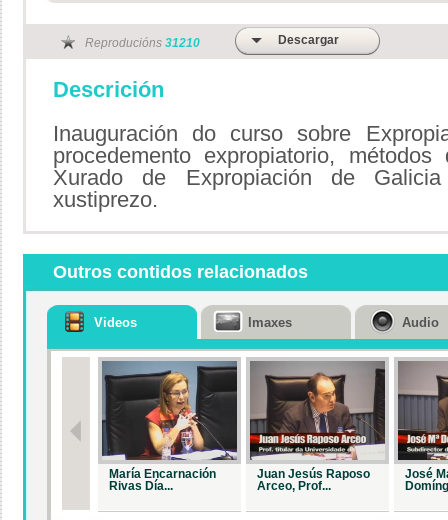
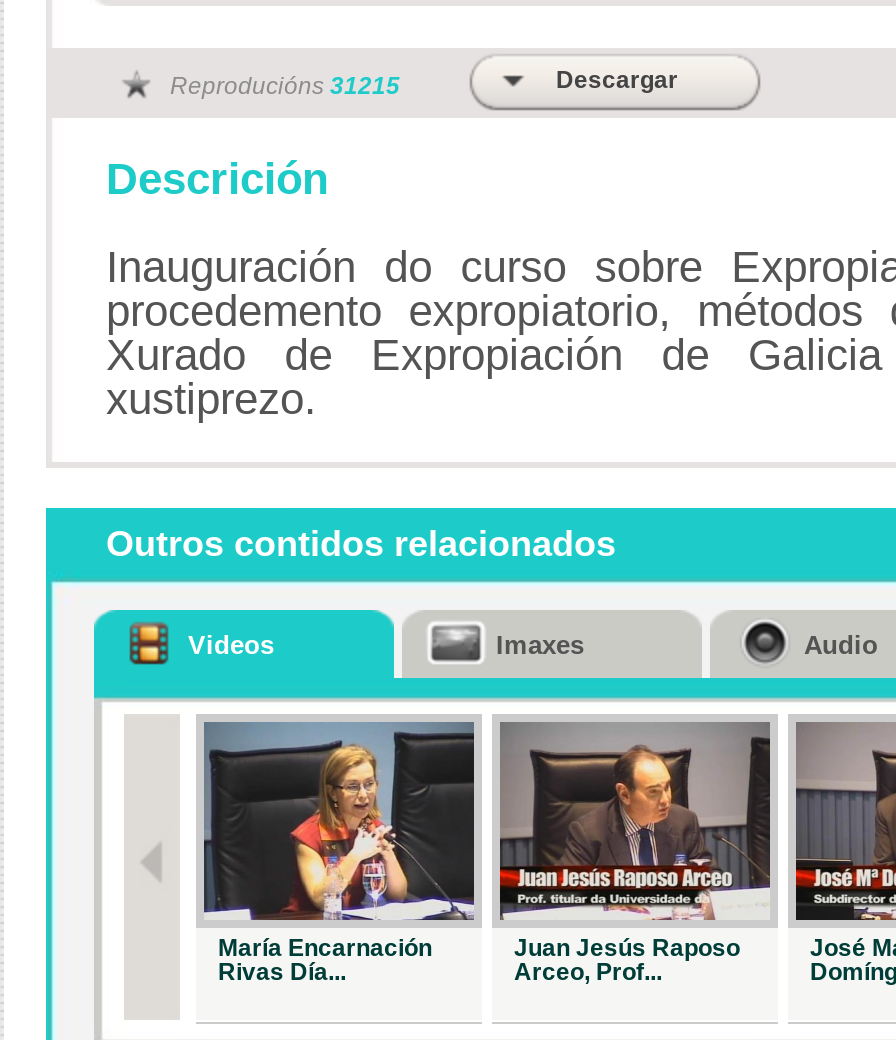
- Reproducións 31210
+ Reproducións 31215
